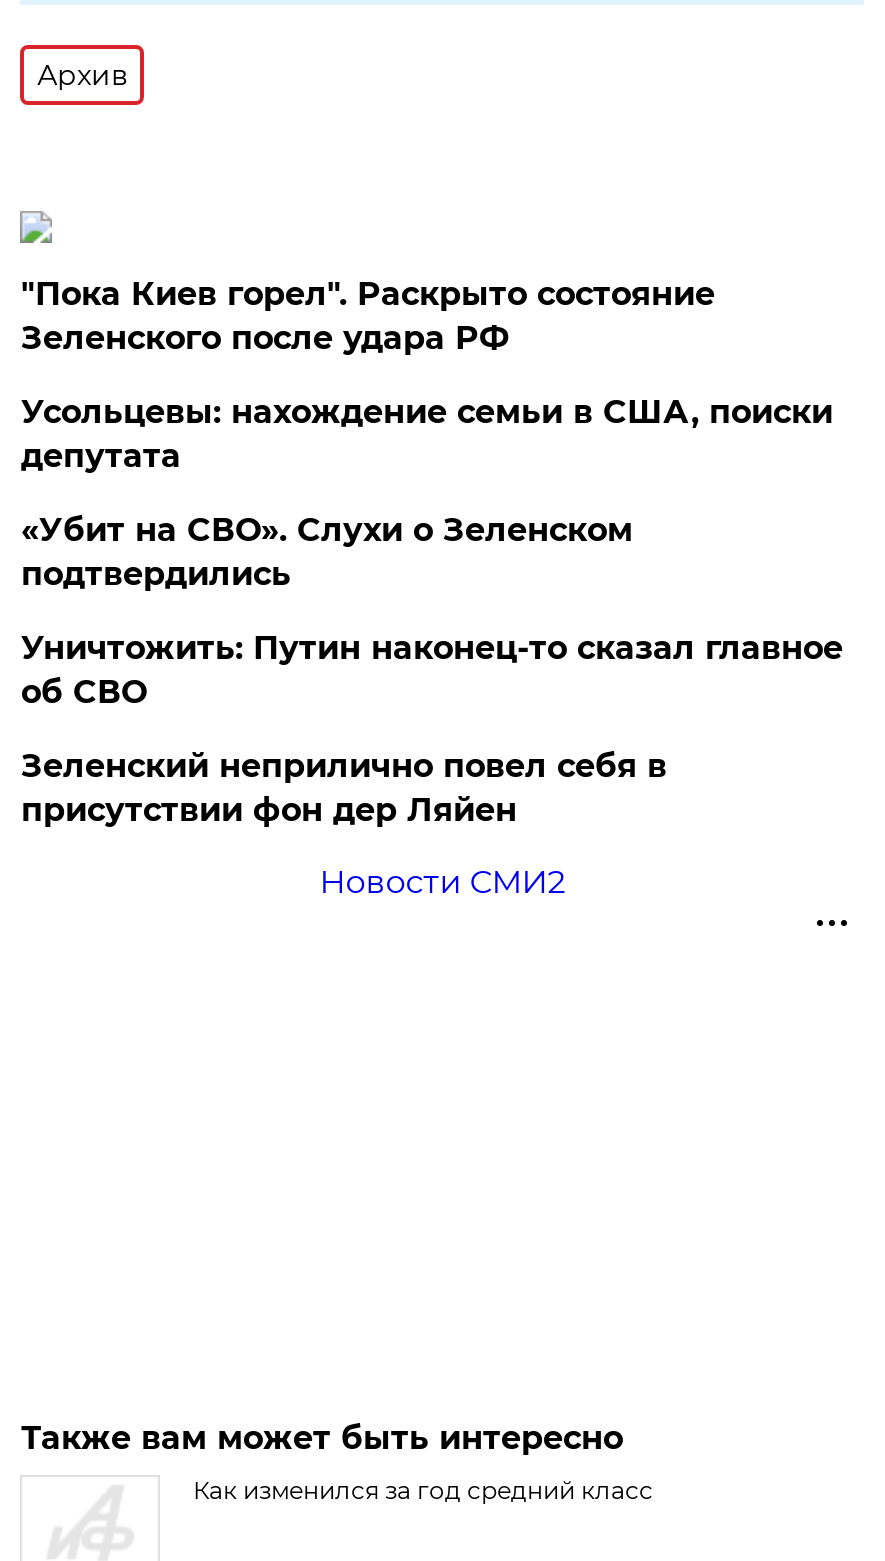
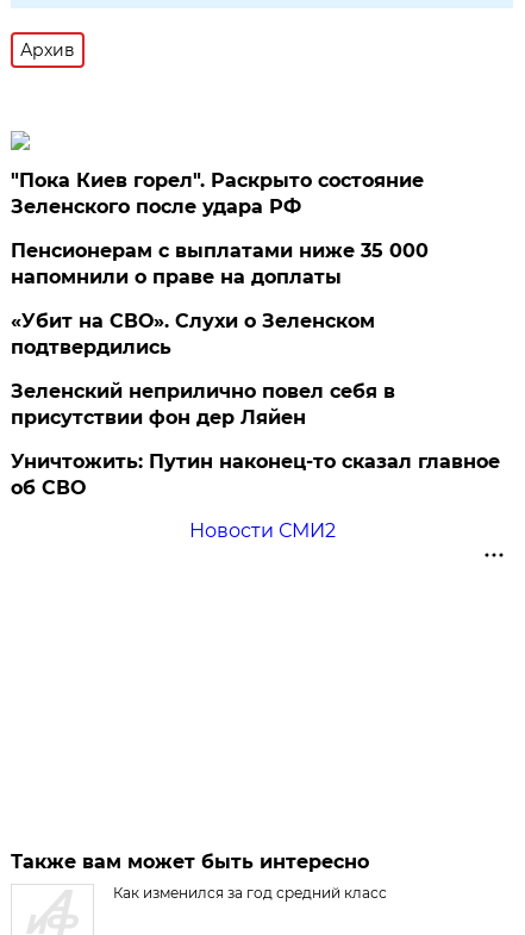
- Усольцевы: нахождение семьи в США, поиски
- депутата
+ Пенсионерам с выплатами ниже 35 000
+ напомнили о праве на доплаты

moved down: Уничтожить: Путин наконец-то сказал главное | об СВО

moved up: Зеленский неприлично повел cебя в | присутствии фон дер Ляйен
